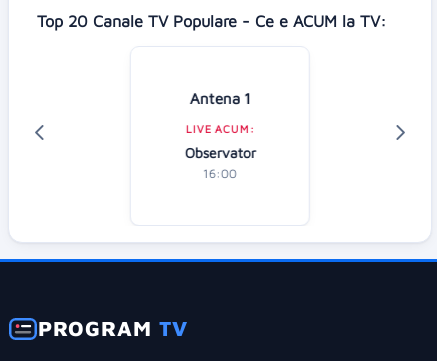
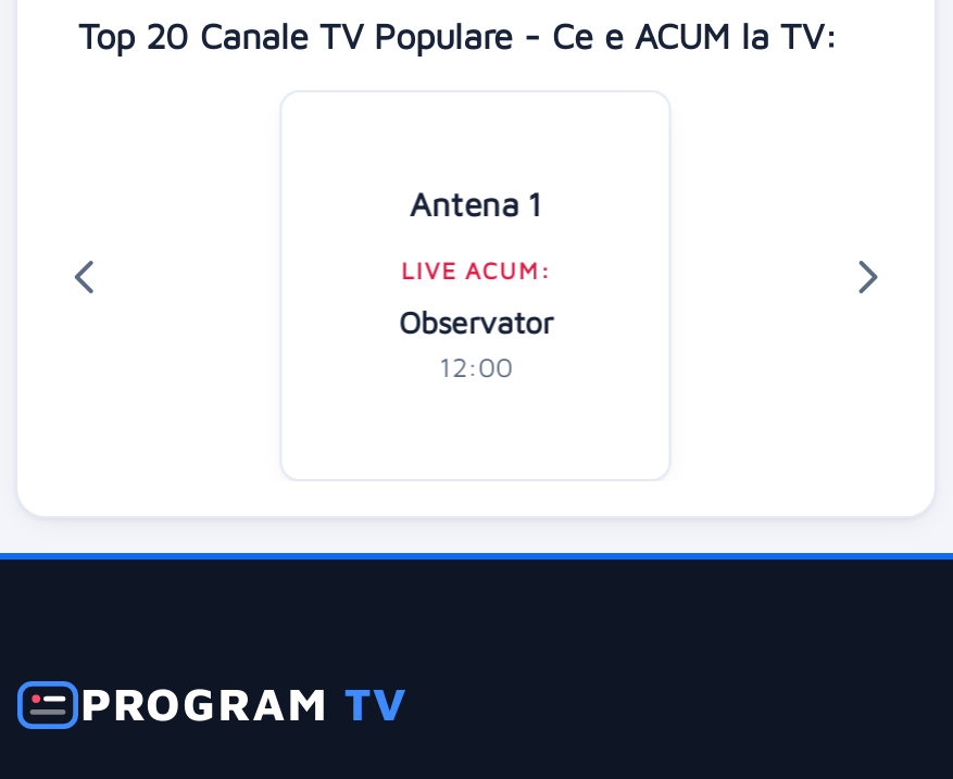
- 16:00
+ 12:00
